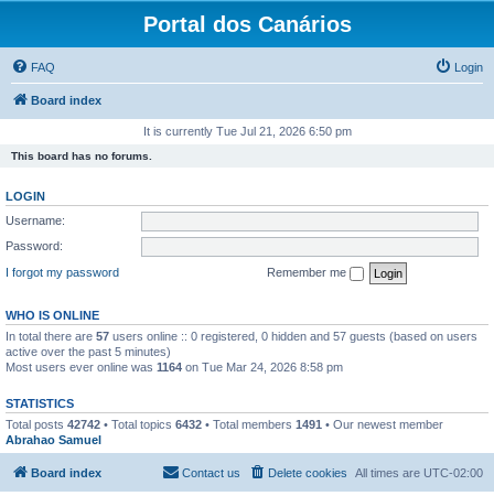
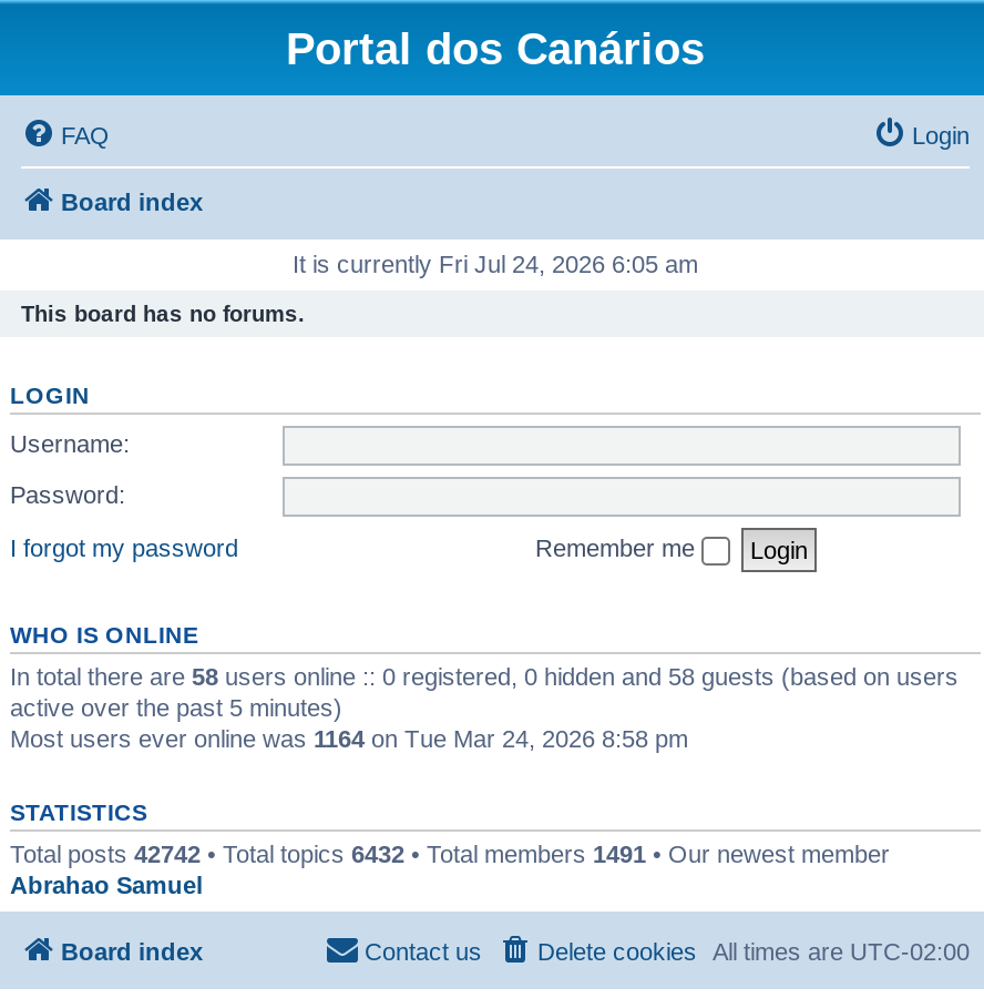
- It is currently Tue Jul 21, 2026 6:50 pm
+ It is currently Fri Jul 24, 2026 6:05 am

- In total there are 57 users online :: 0 registered, 0 hidden and 57 guests (based on users
+ In total there are 58 users online :: 0 registered, 0 hidden and 58 guests (based on users
